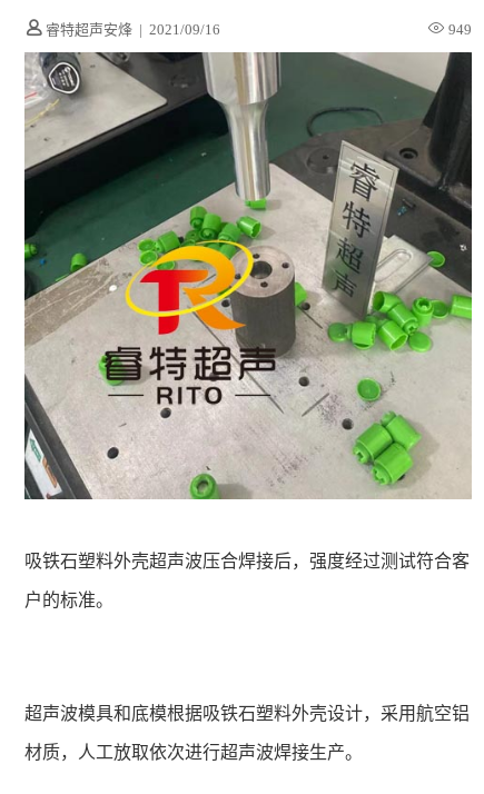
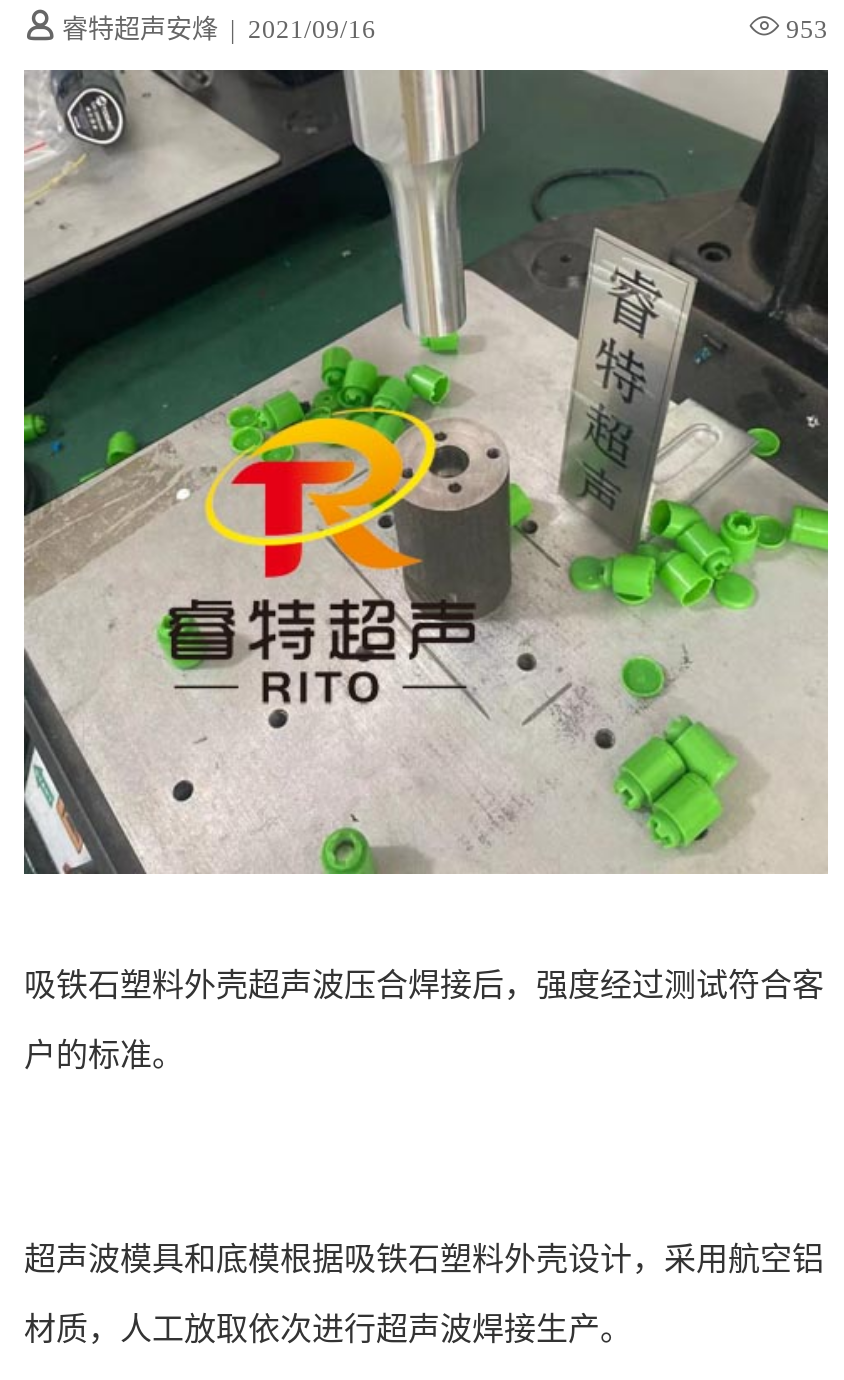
- 949
+ 953
